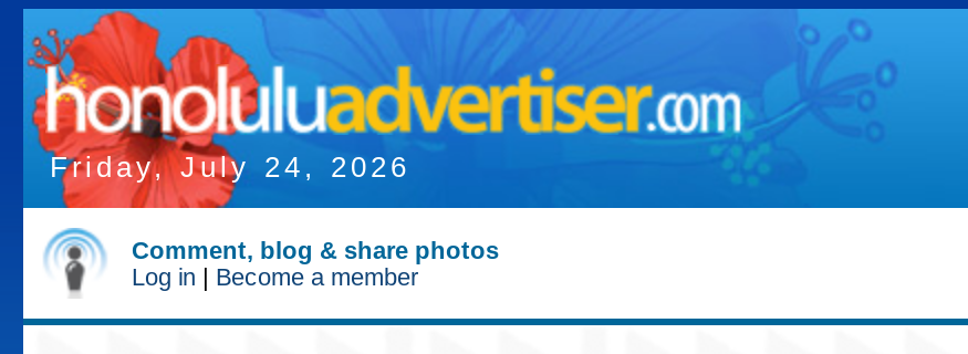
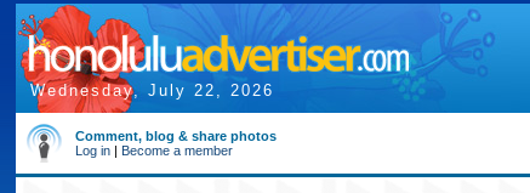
- Friday, July 24, 2026
+ Wednesday, July 22, 2026
